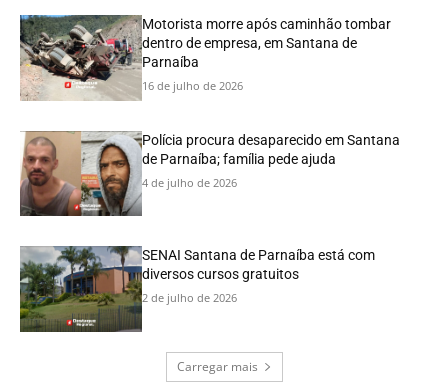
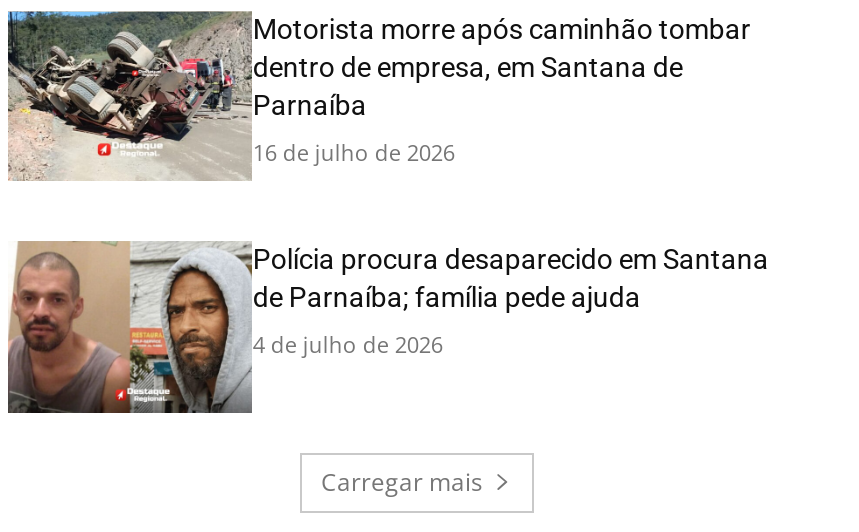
- [image]
- SENAI Santana de Parnaíba está com
- diversos cursos gratuitos
- 2 de julho de 2026
